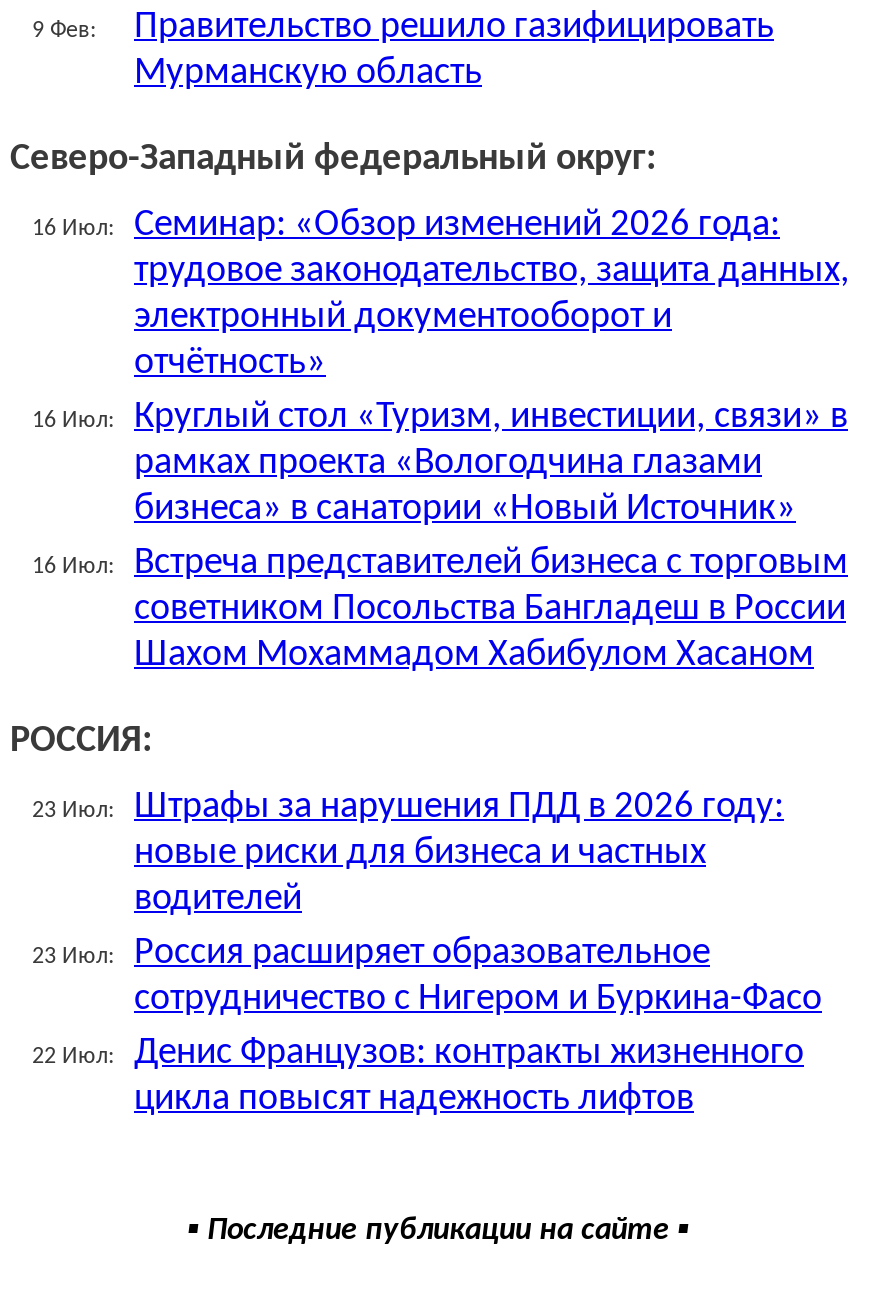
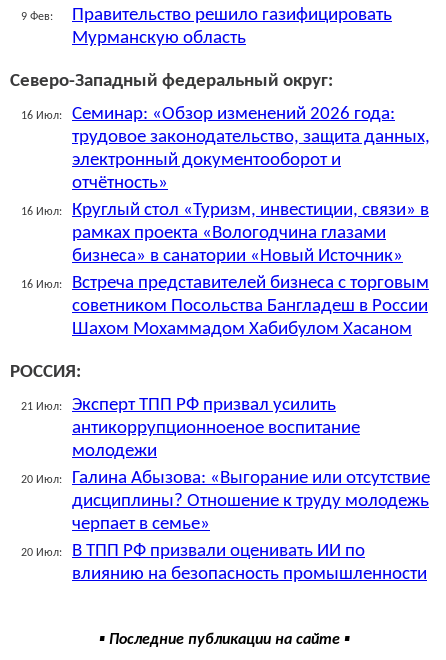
- 23 Июл:
- Штрафы за нарушения ПДД в 2026 году:
- новые риски для бизнеса и частных
- водителей
+ 21 Июл:
+ Эксперт ТПП РФ призвал усилить
+ антикоррупционноеное воспитание
+ молодежи

- 23 Июл:
- Россия расширяет образовательное
- сотрудничество с Нигером и Буркина-Фасо
+ 20 Июл:
+ Галина Абызова: «Выгорание или отсутствие
+ дисциплины? Отношение к труду молодежь
+ черпает в семье»

- 22 Июл:
- Денис Французов: контракты жизненного
- цикла повысят надежность лифтов
+ 20 Июл:
+ В ТПП РФ призвали оценивать ИИ по
+ влиянию на безопасность промышленности
